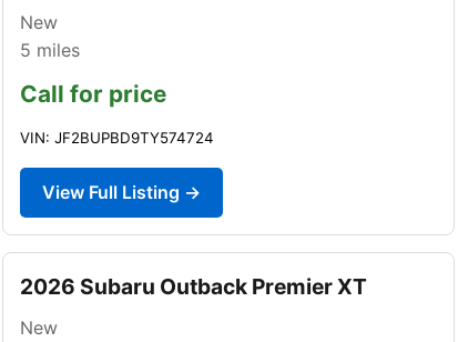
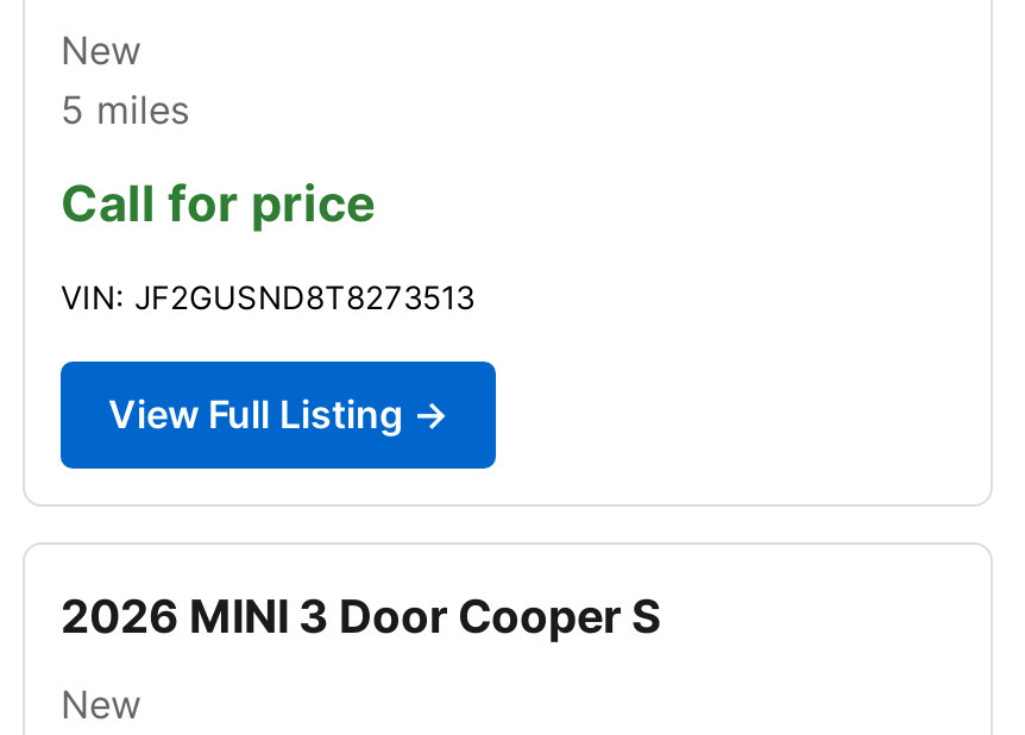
- VIN: JF2BUPBD9TY574724
+ VIN: JF2GUSND8T8273513

- 2026 Subaru Outback Premier XT
+ 2026 MINI 3 Door Cooper S
